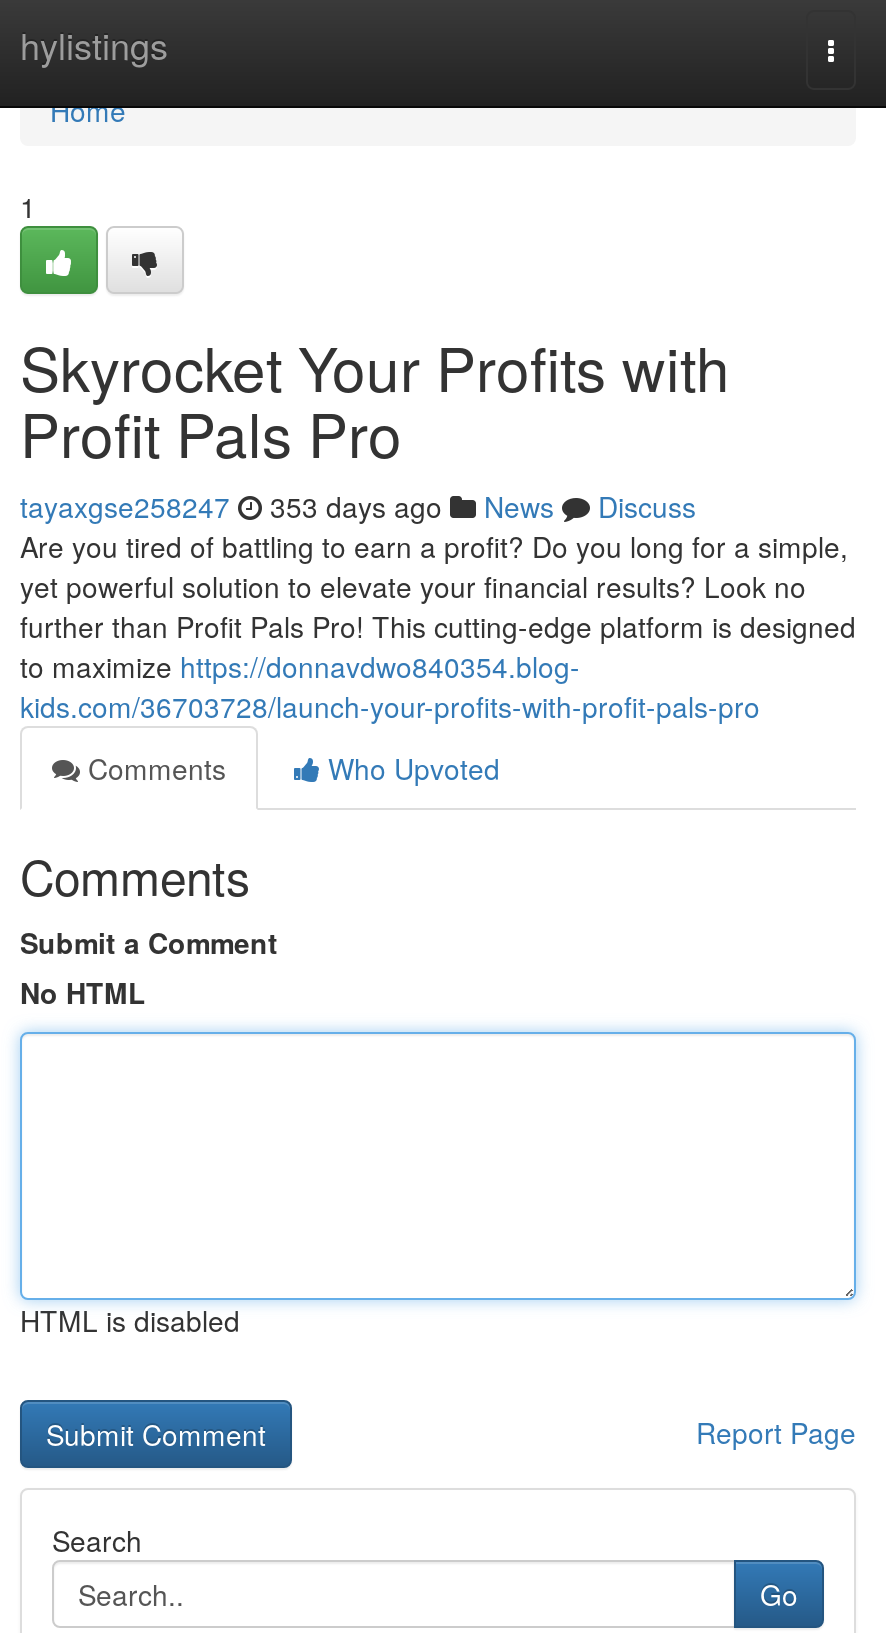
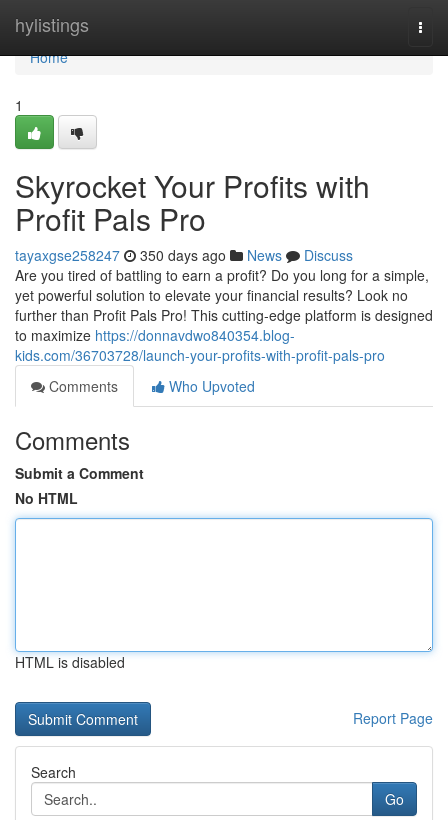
- tayaxgse258247 353 days ago News Discuss
+ tayaxgse258247 350 days ago News Discuss
